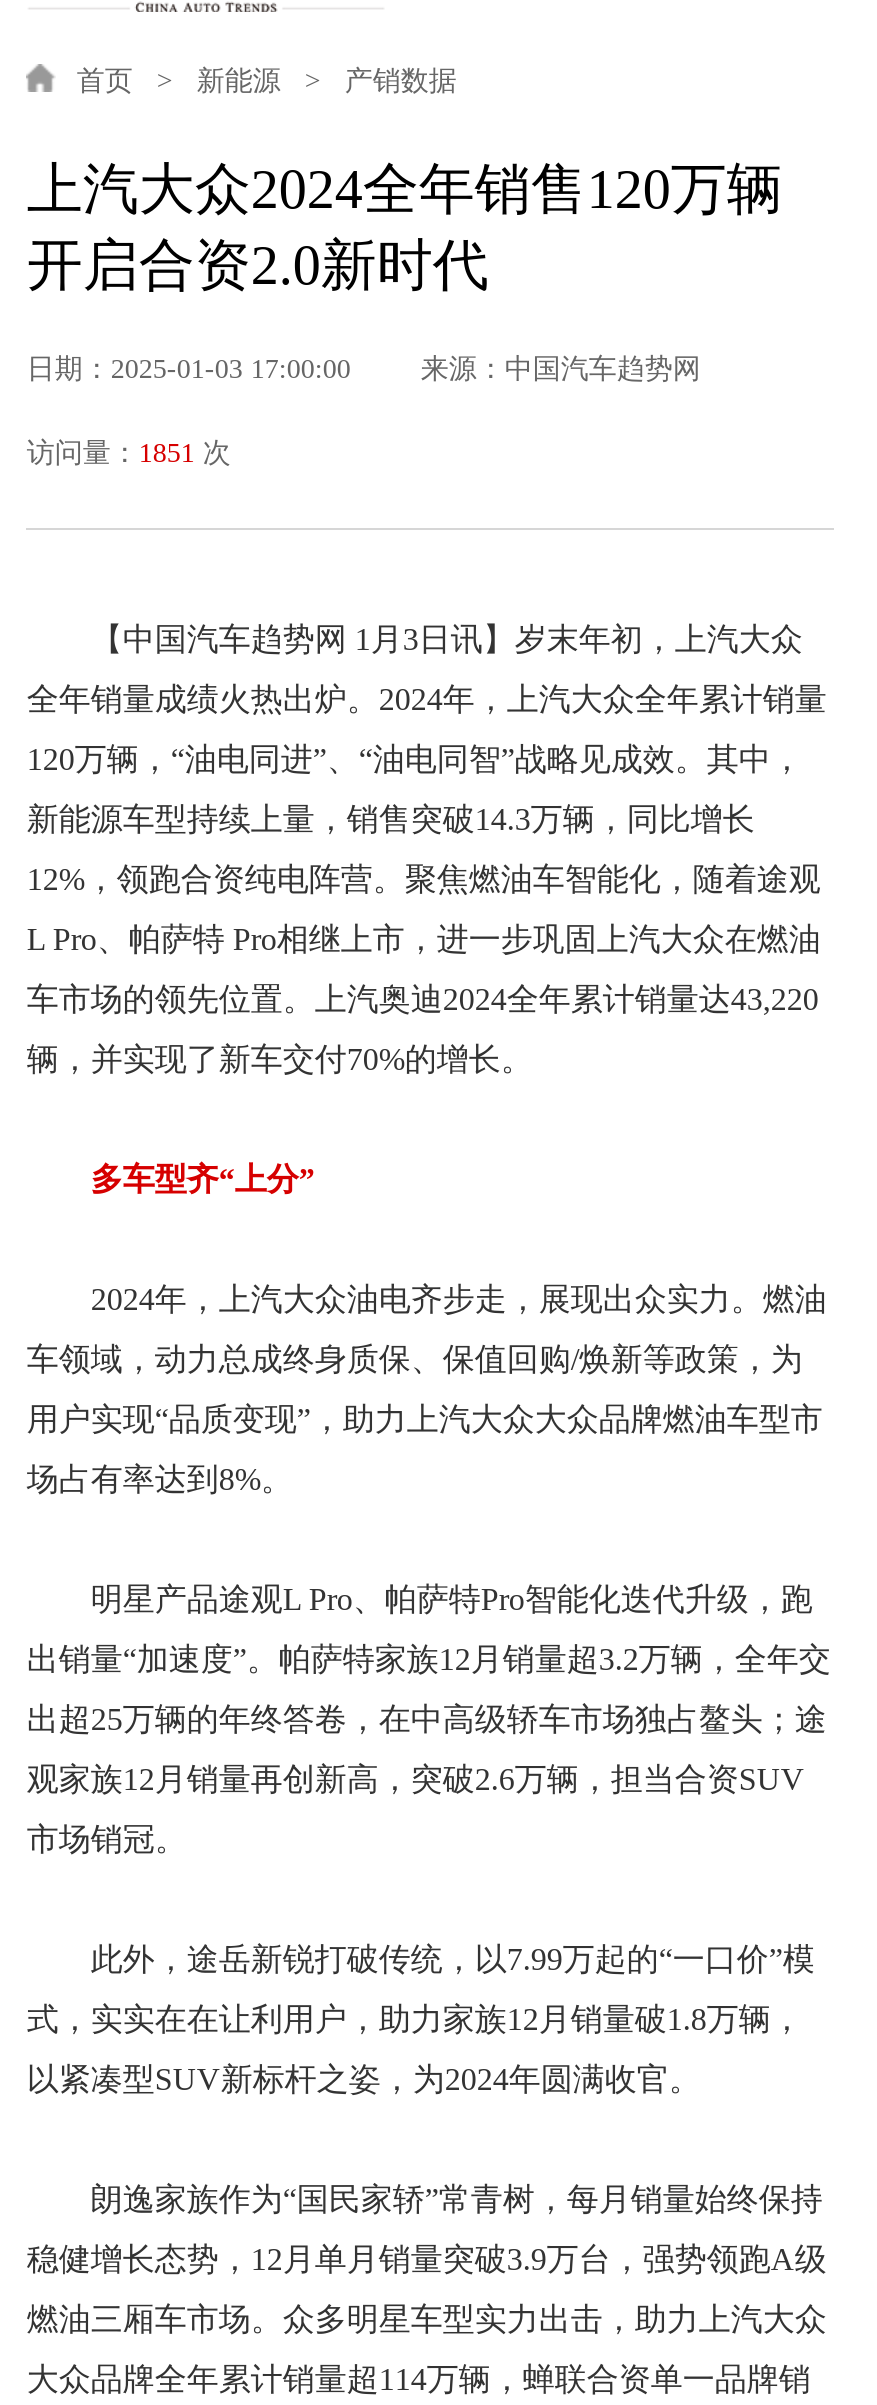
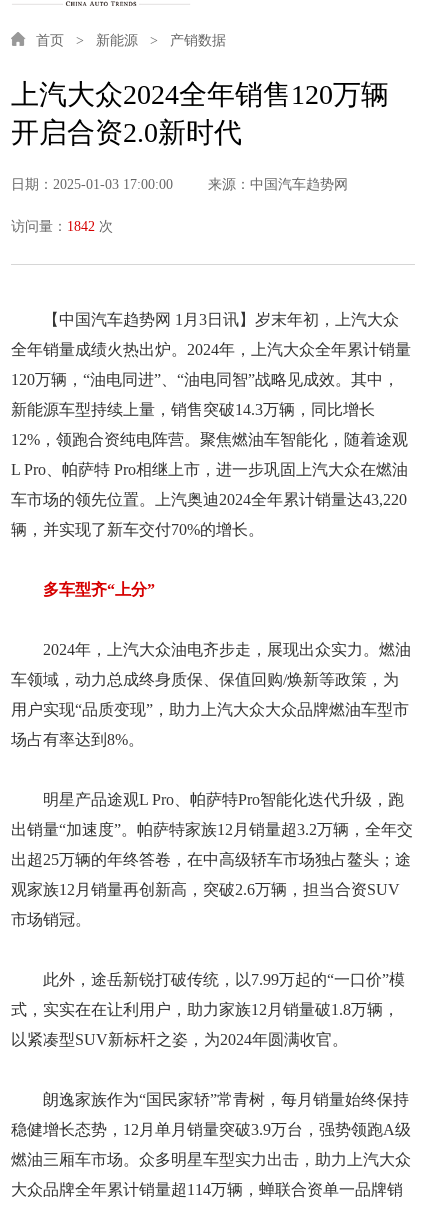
- 访问量：1851次
+ 访问量：1842次
